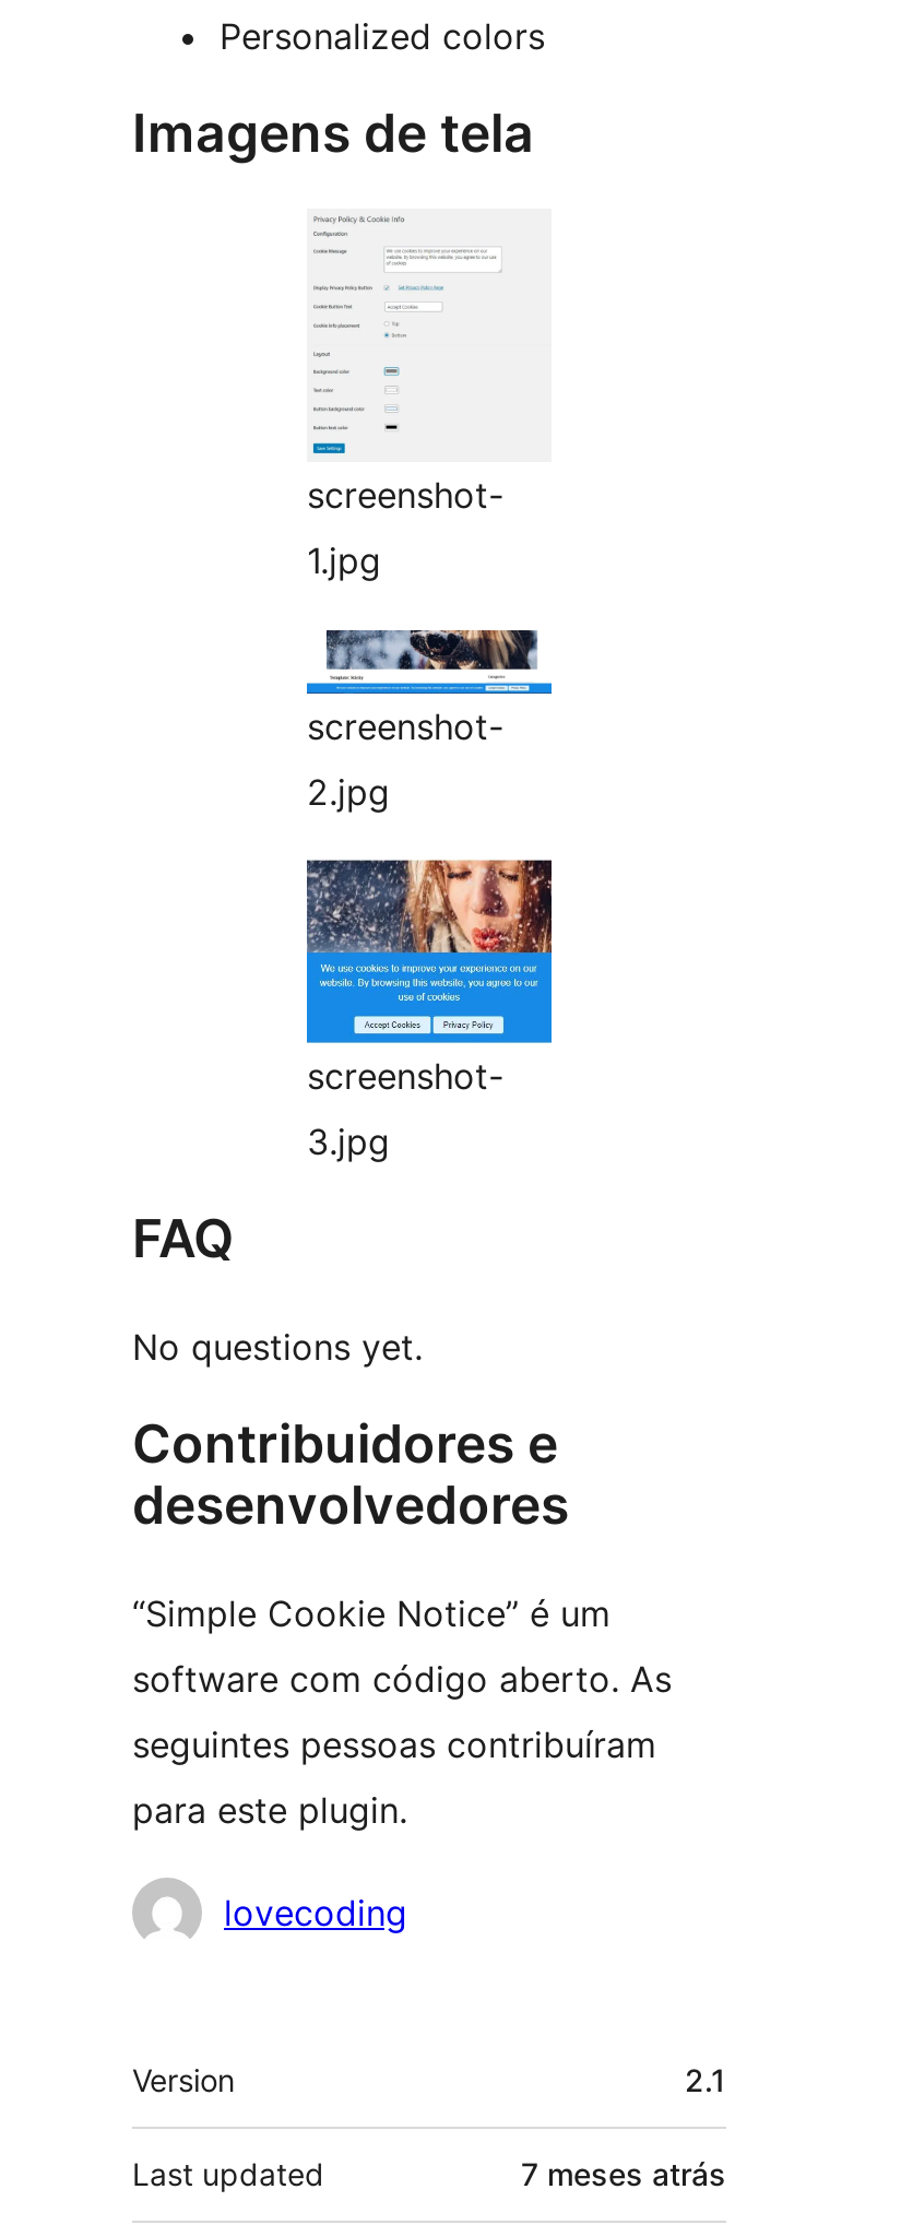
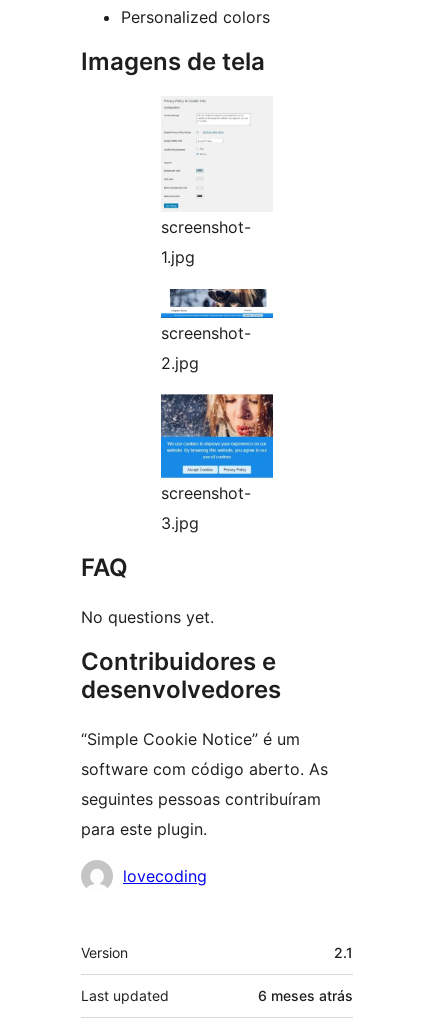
- 7 meses atrás
+ 6 meses atrás
